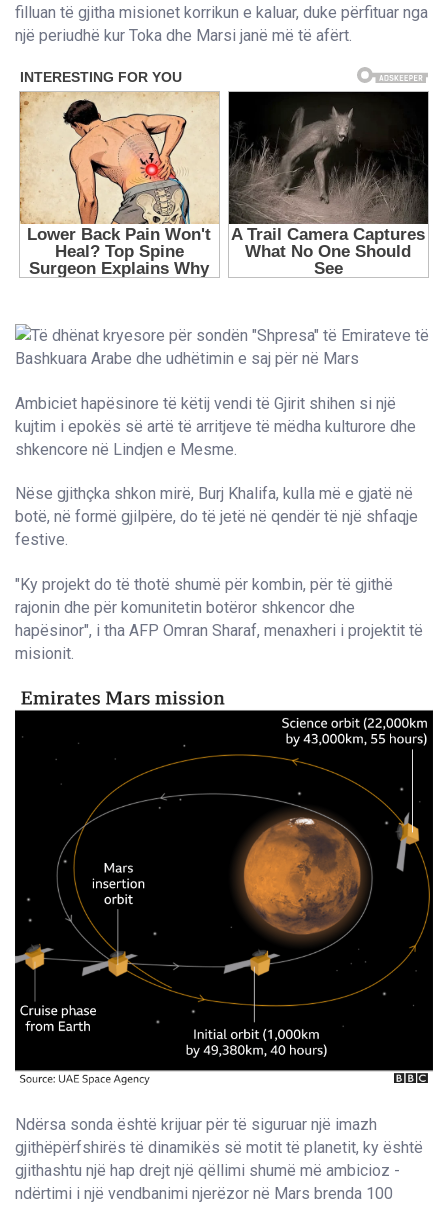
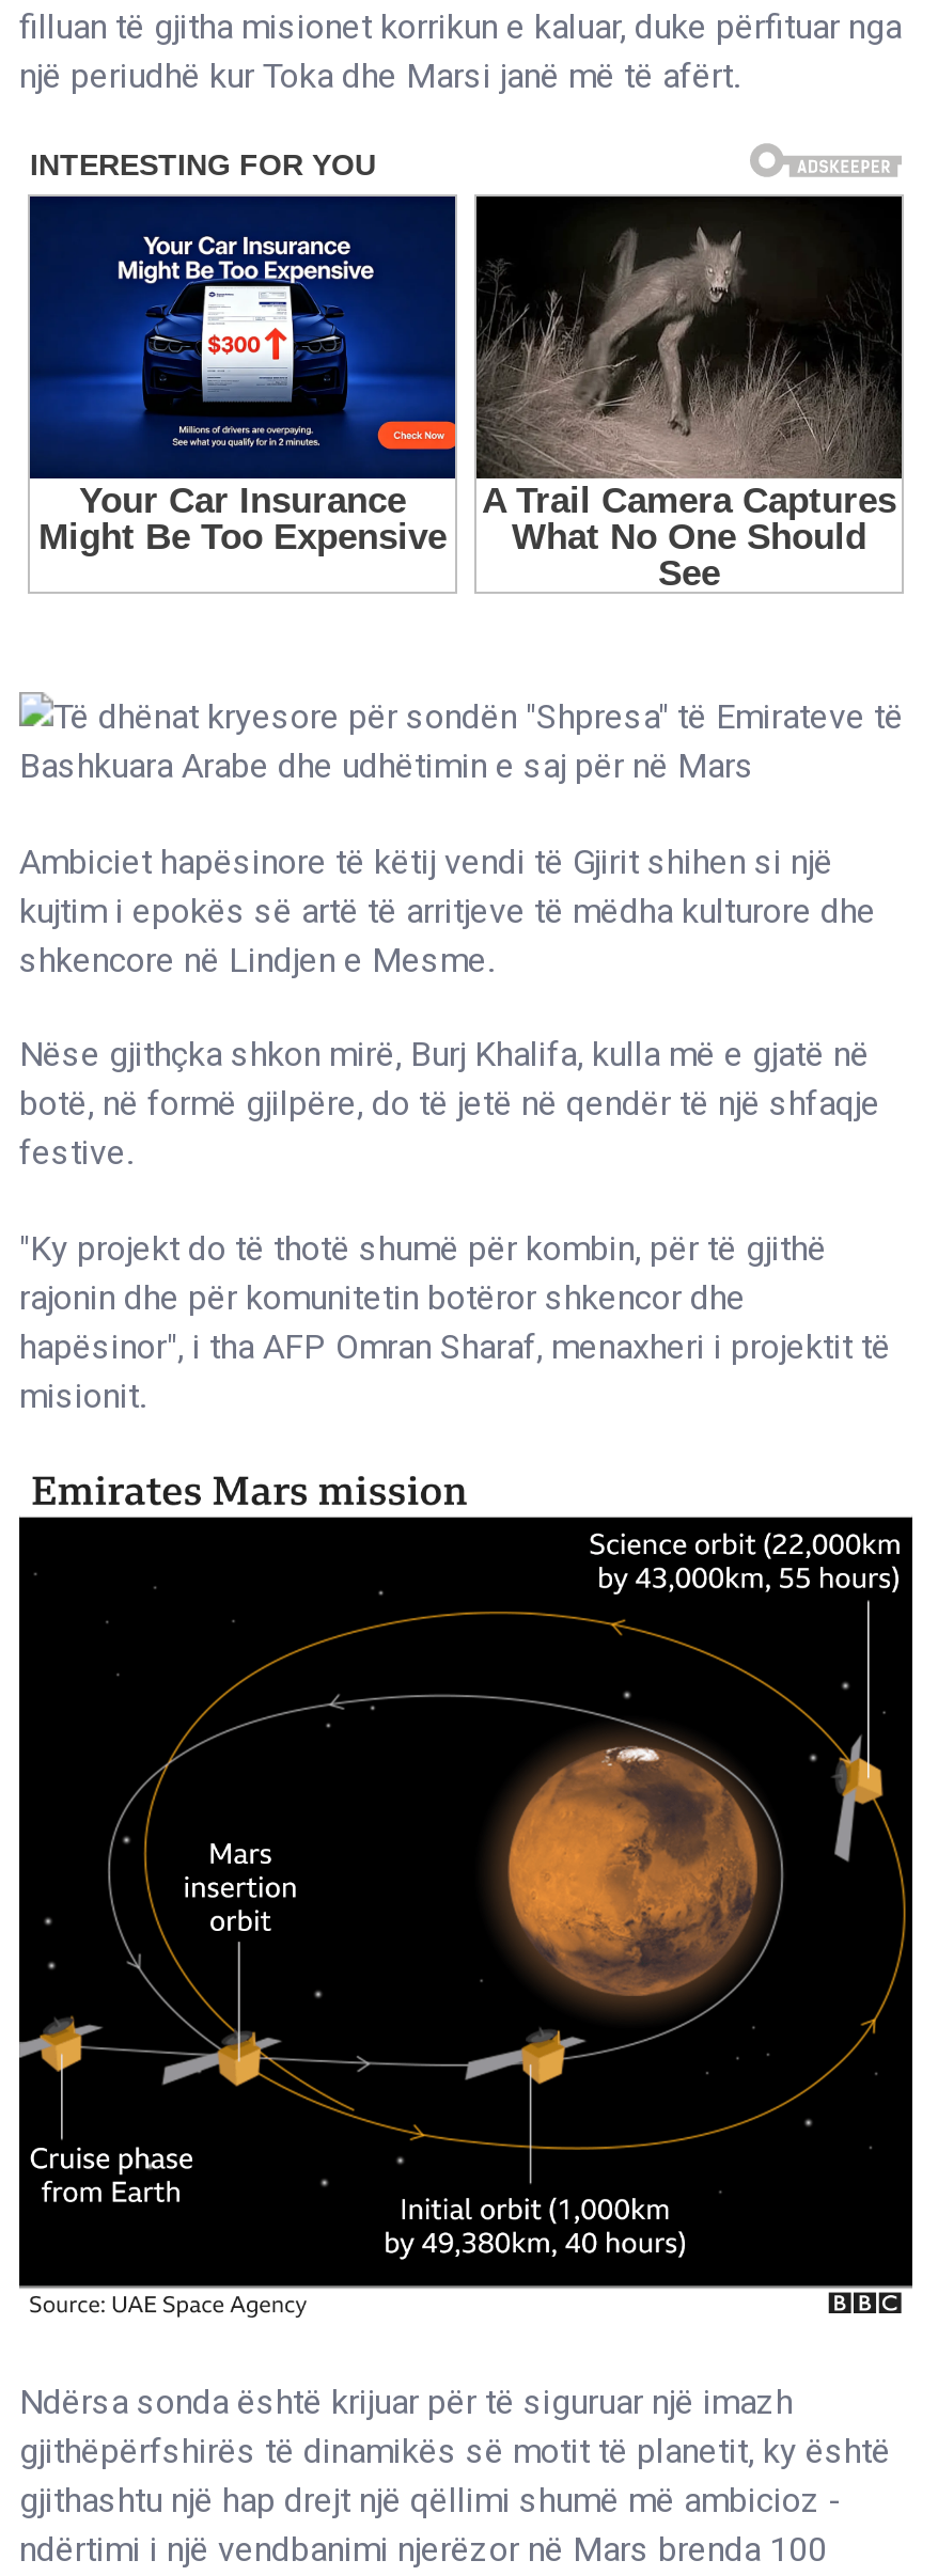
- [image]
+ [image]
